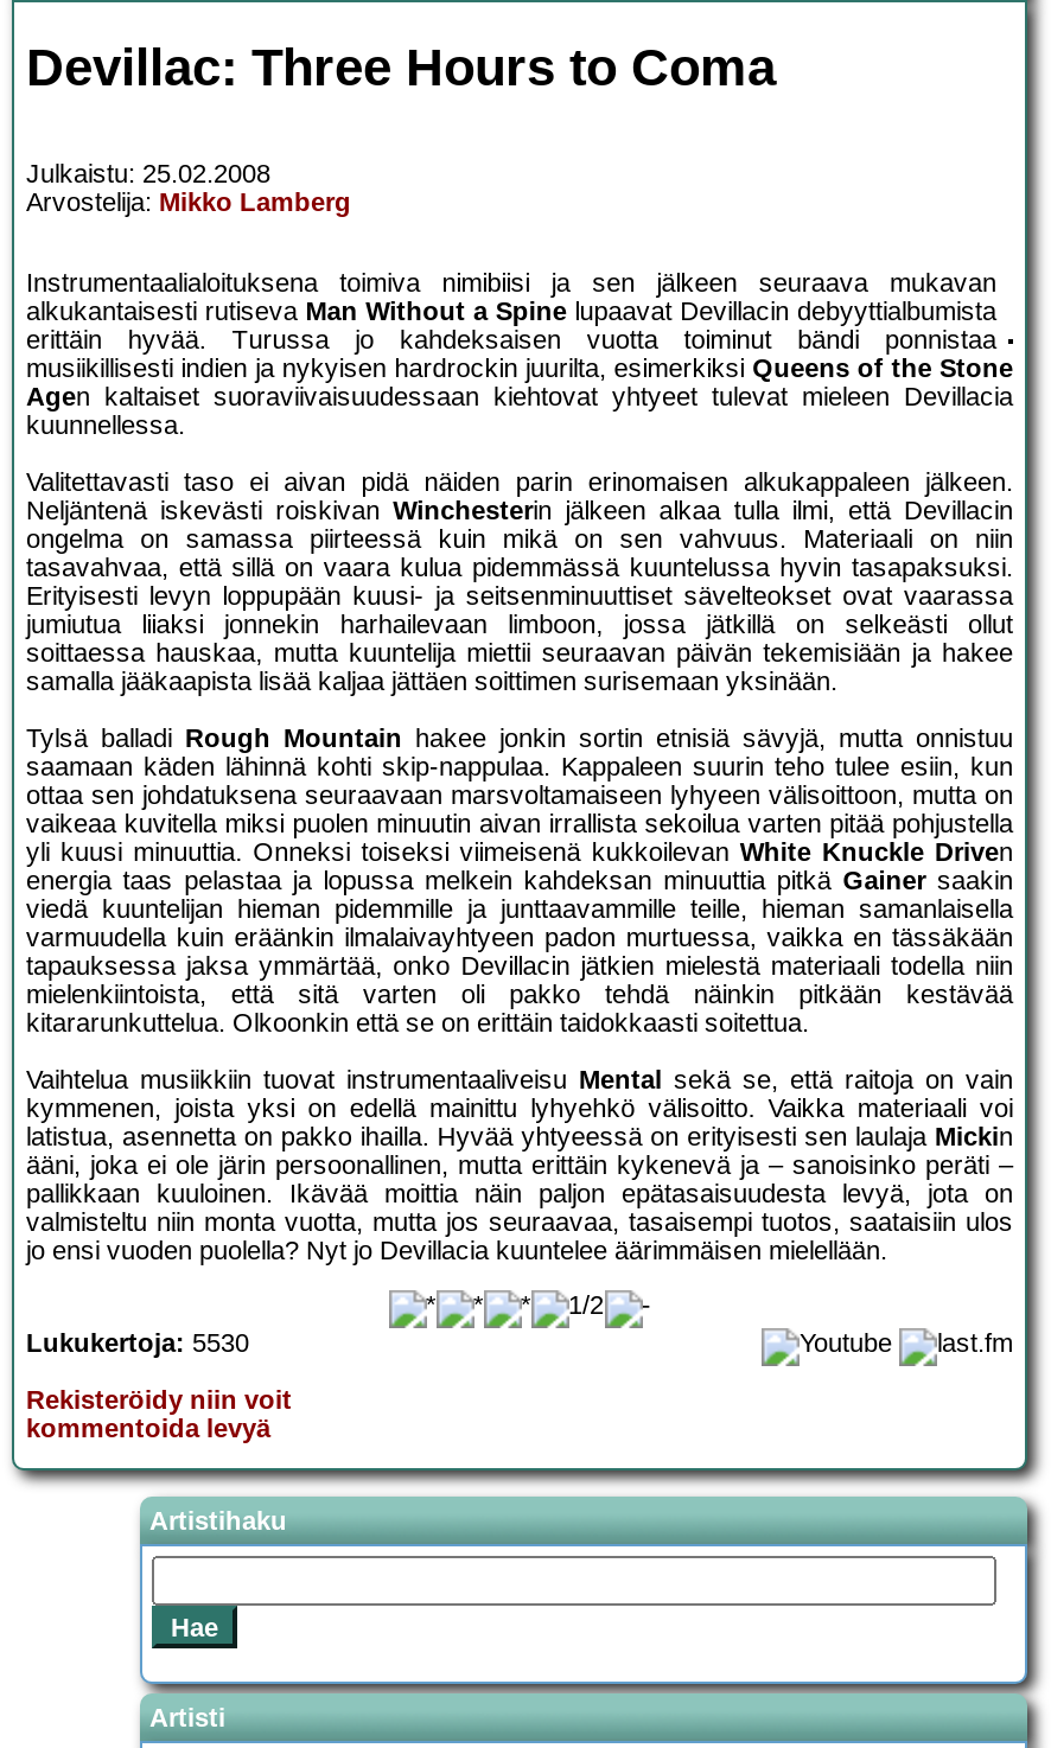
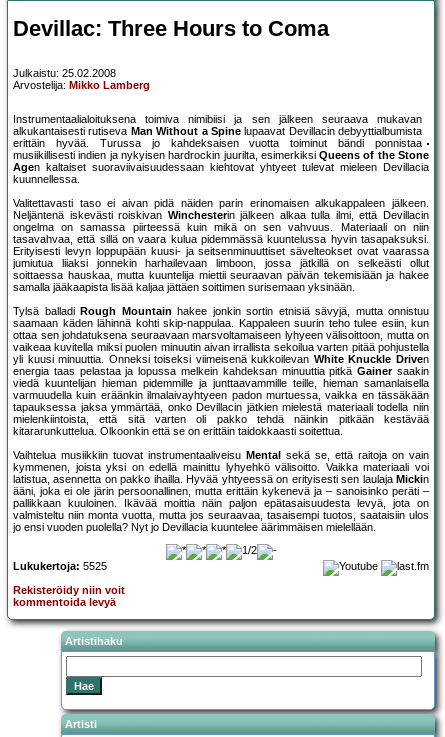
- Lukukertoja: 5530
+ Lukukertoja: 5525
